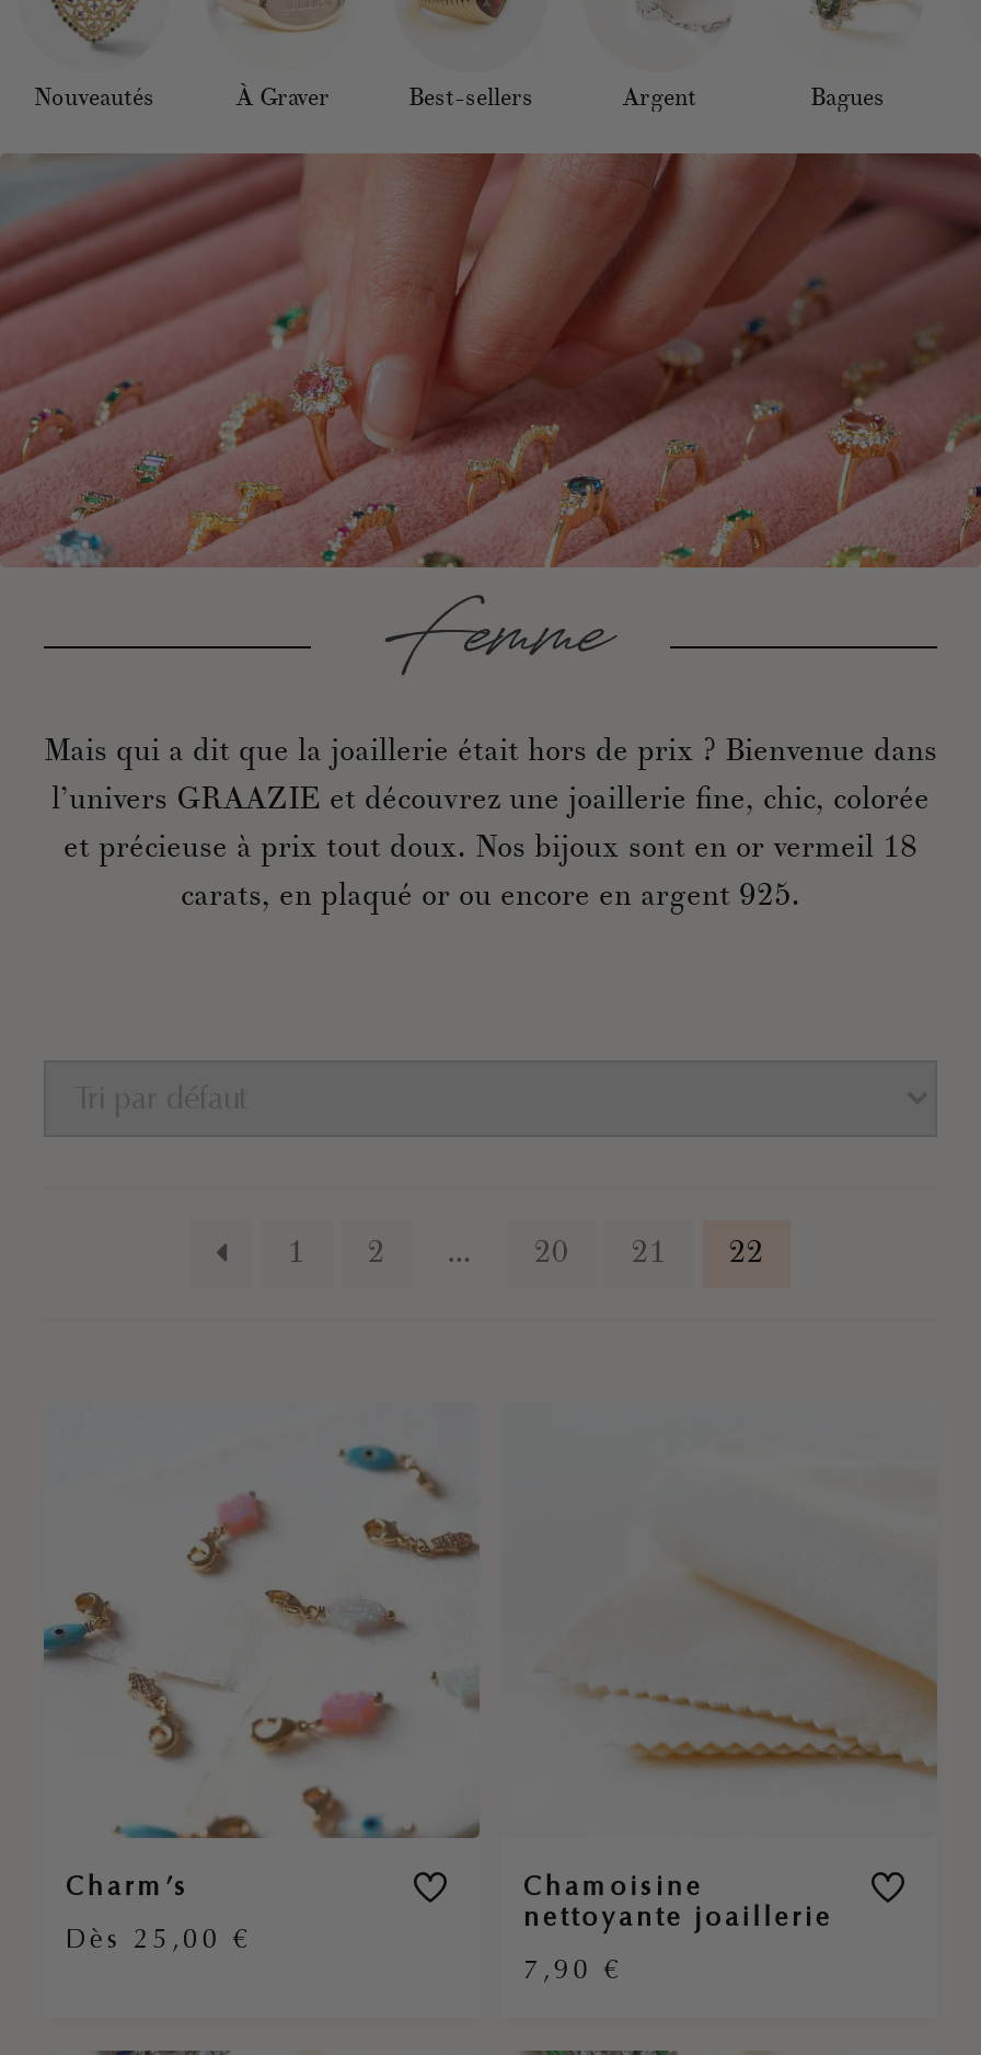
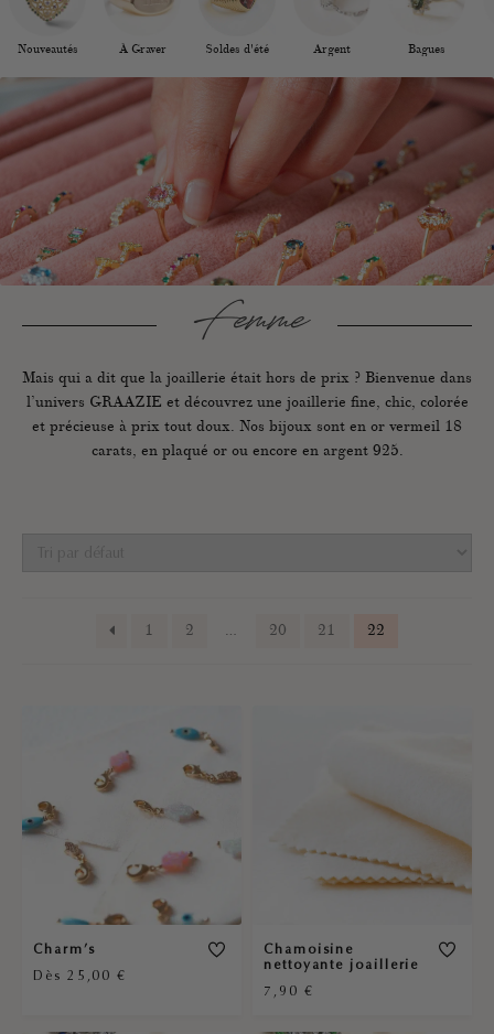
- Best-sellers
+ Soldes d'été
